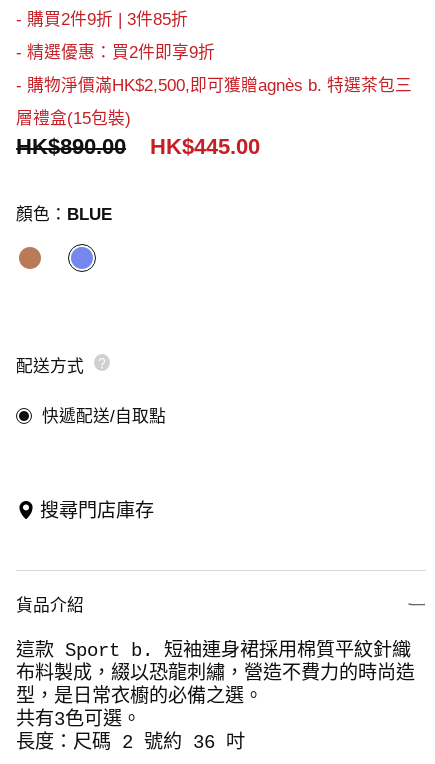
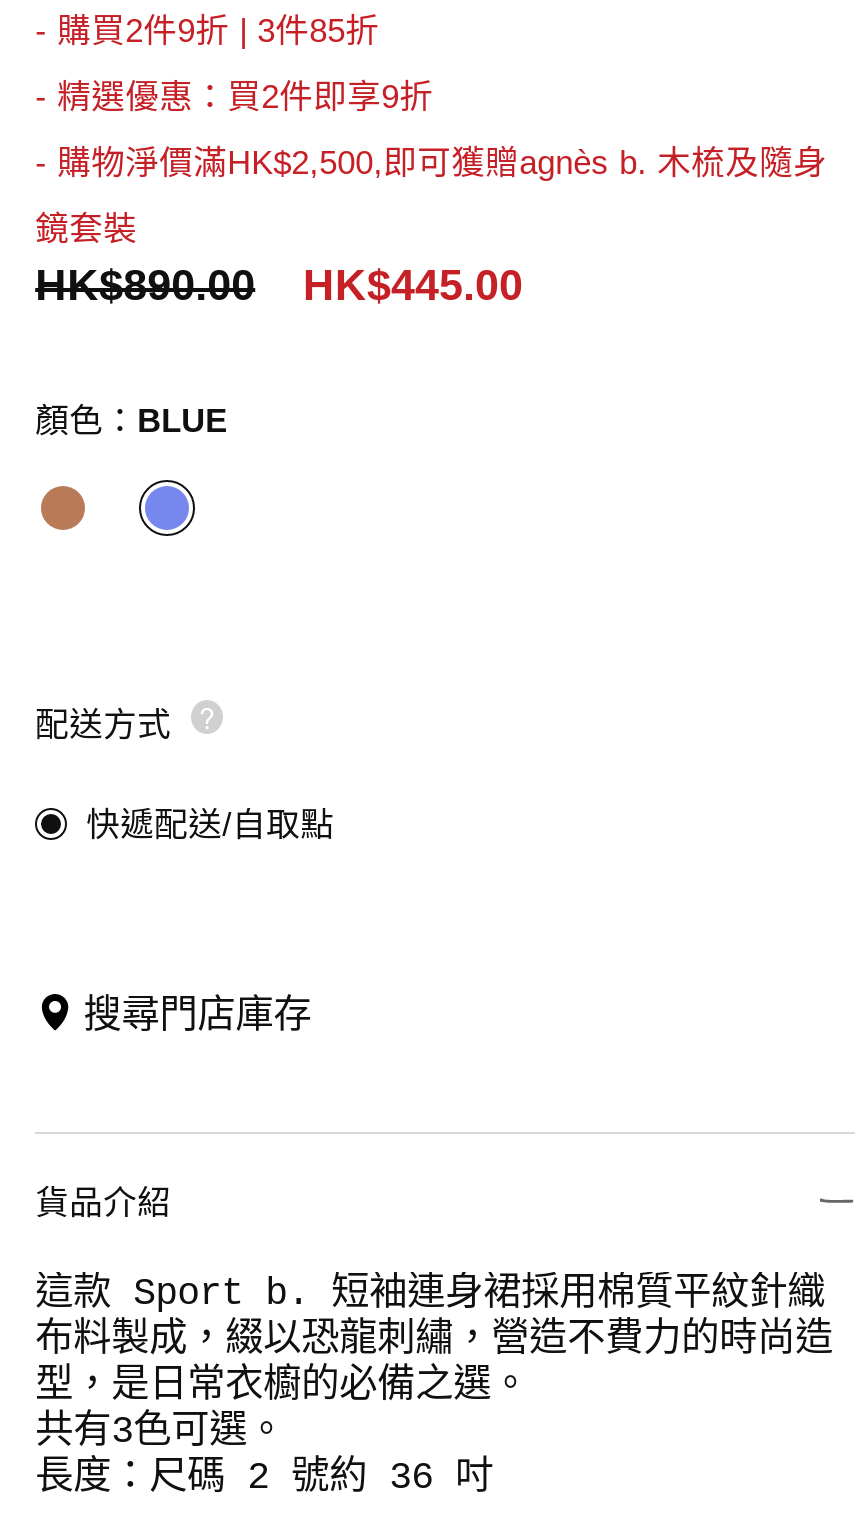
- - 購物淨價滿HK$2,500,即可獲贈agnès b. 特選茶包三
+ - 購物淨價滿HK$2,500,即可獲贈agnès b. 木梳及隨身

- 層禮盒(15包裝)
+ 鏡套裝
